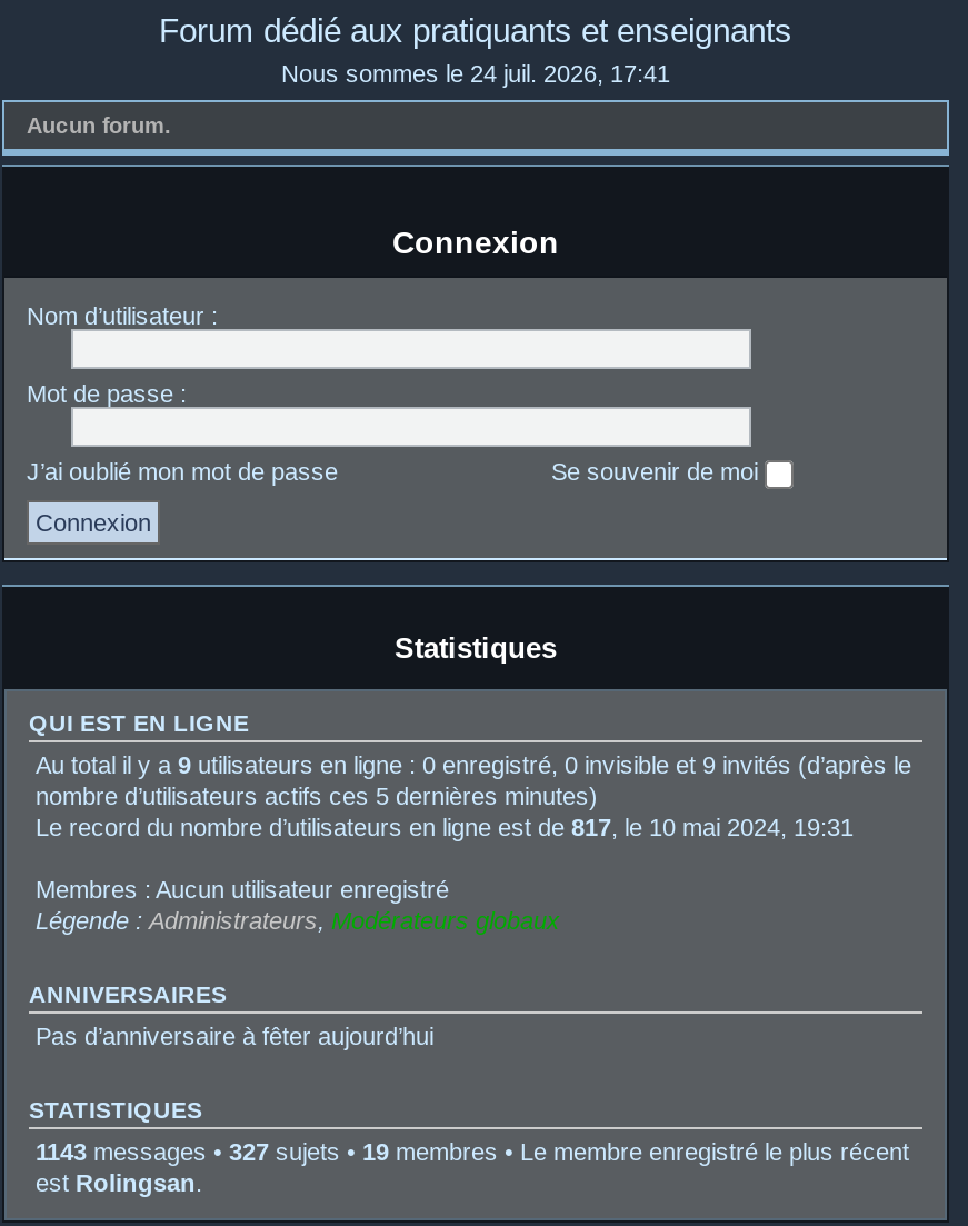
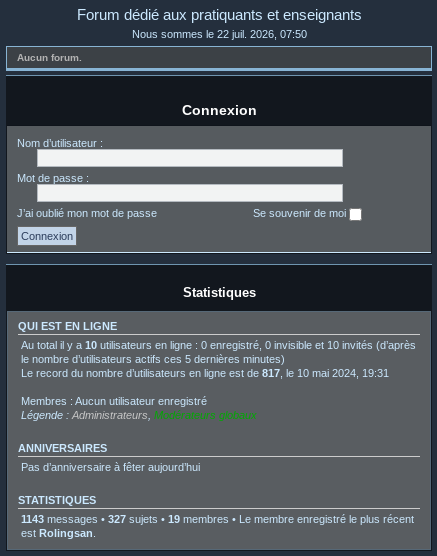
- Nous sommes le 24 juil. 2026, 17:41
+ Nous sommes le 22 juil. 2026, 07:50

- Au total il y a 9 utilisateurs en ligne : 0 enregistré, 0 invisible et 9 invités (d’après le
- nombre d’utilisateurs actifs ces 5 dernières minutes)
+ Au total il y a 10 utilisateurs en ligne : 0 enregistré, 0 invisible et 10 invités (d’après
+ le nombre d’utilisateurs actifs ces 5 dernières minutes)
